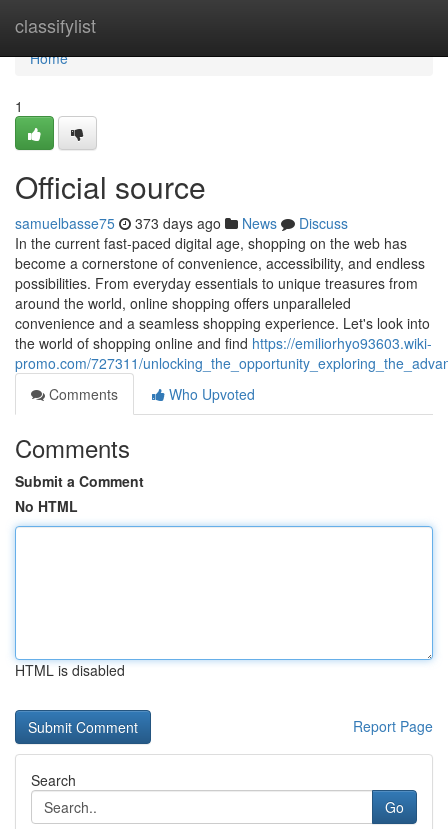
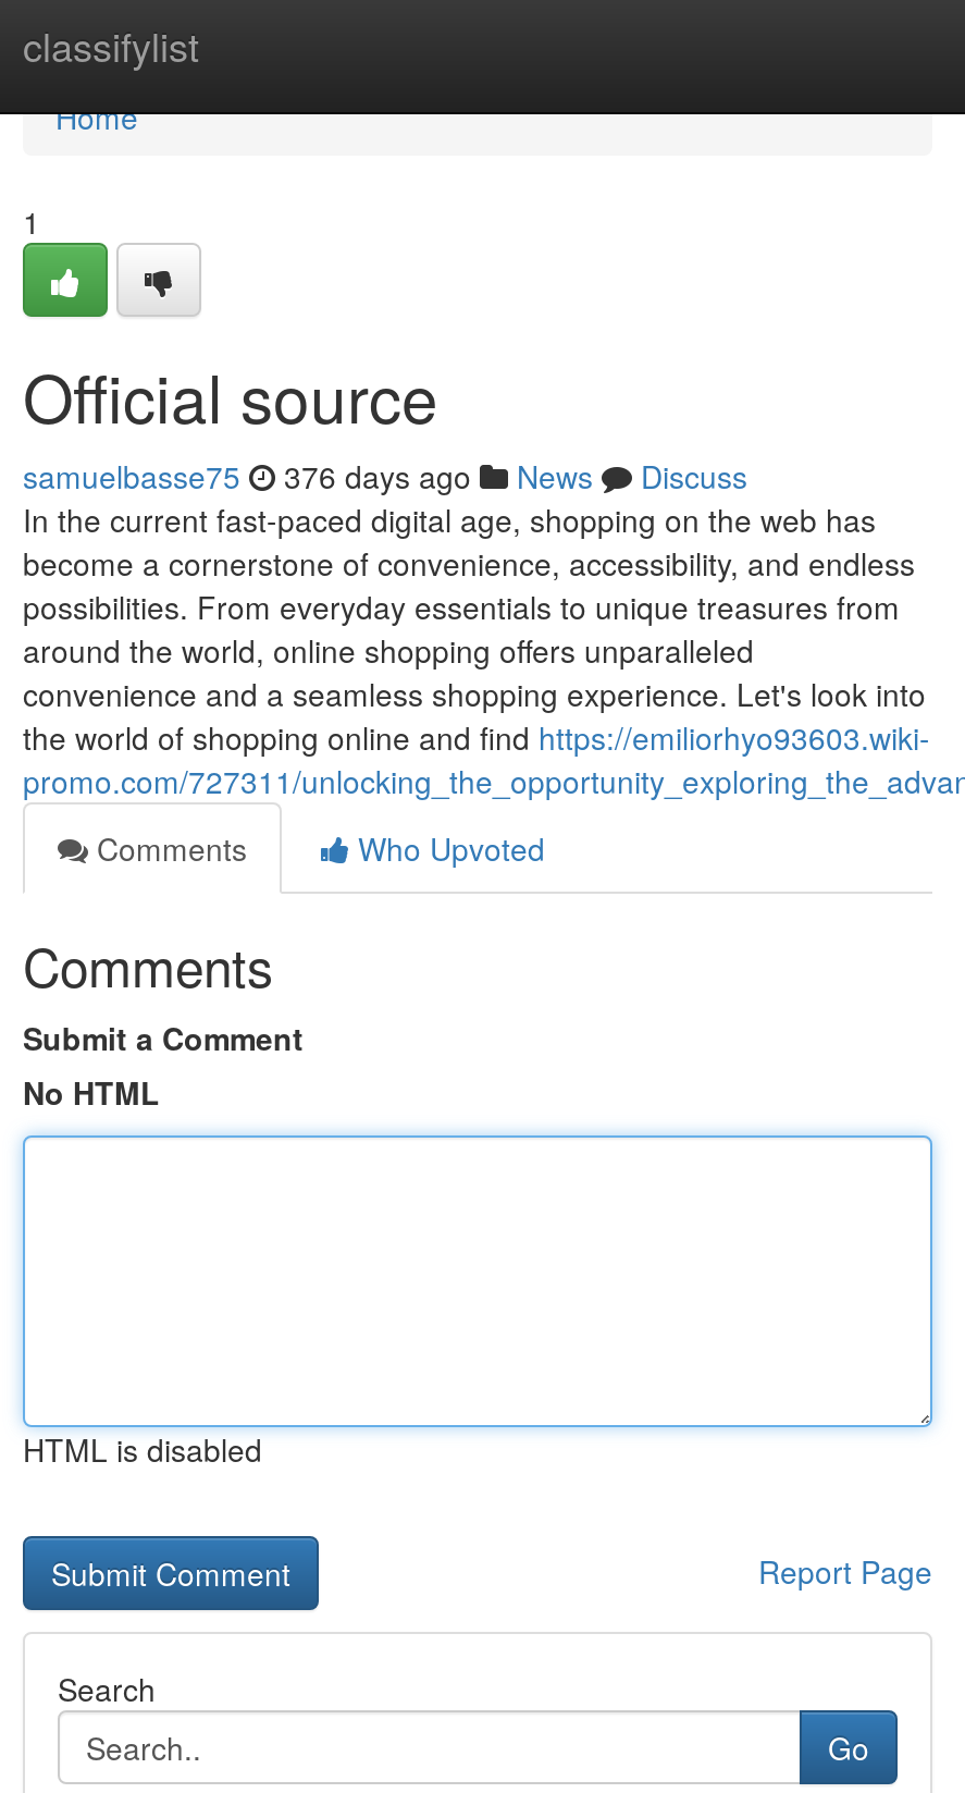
- samuelbasse75 373 days ago News Discuss
+ samuelbasse75 376 days ago News Discuss
